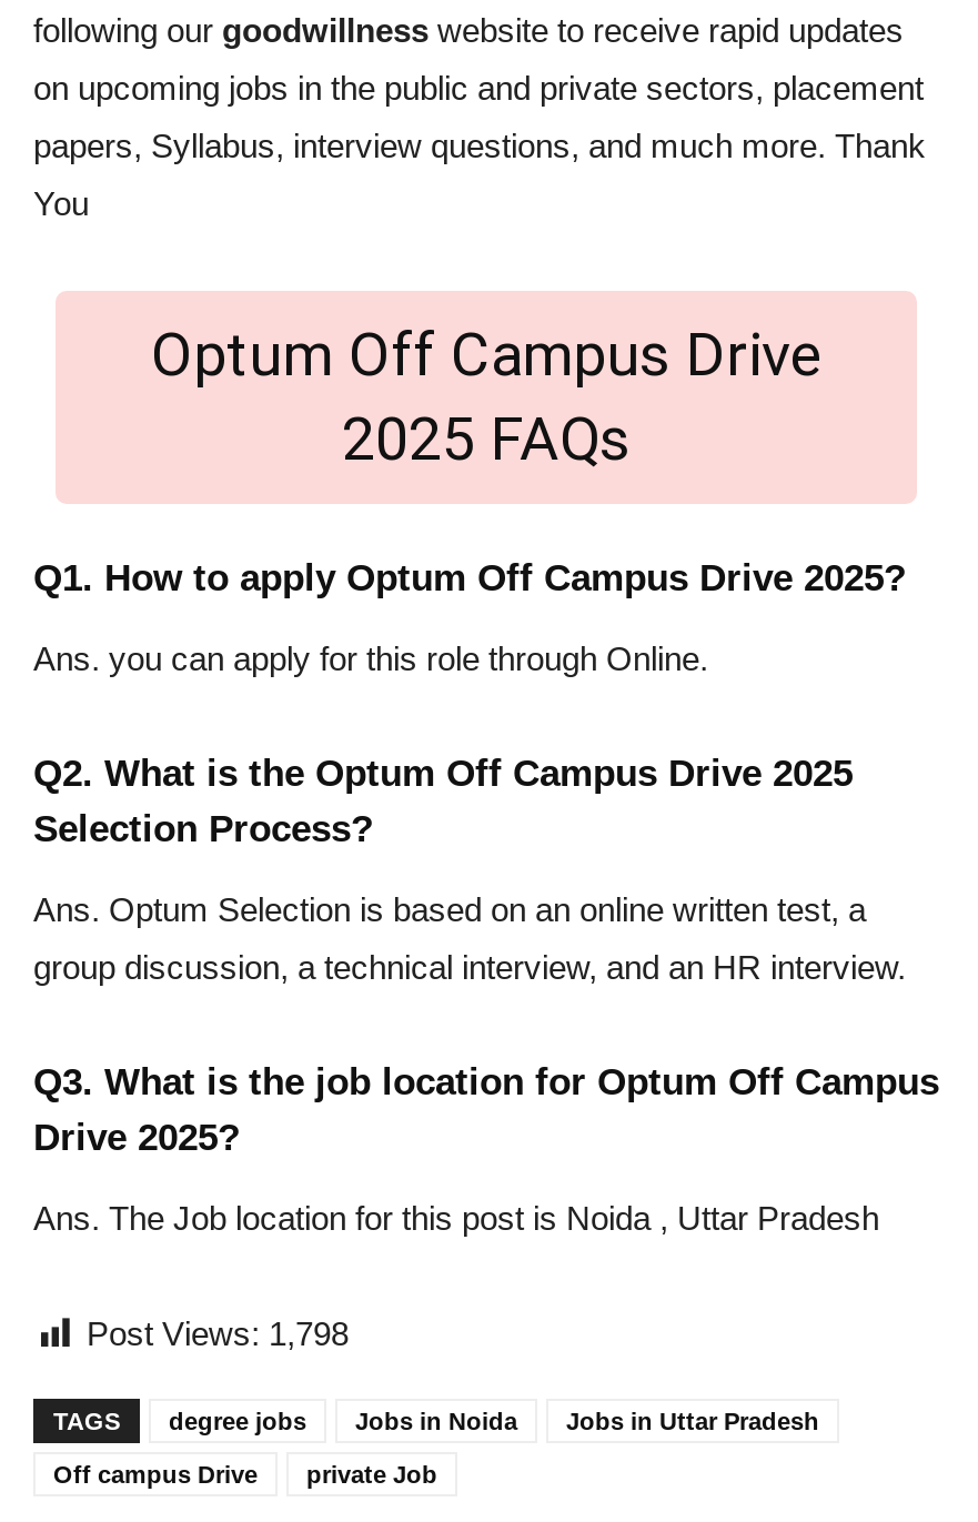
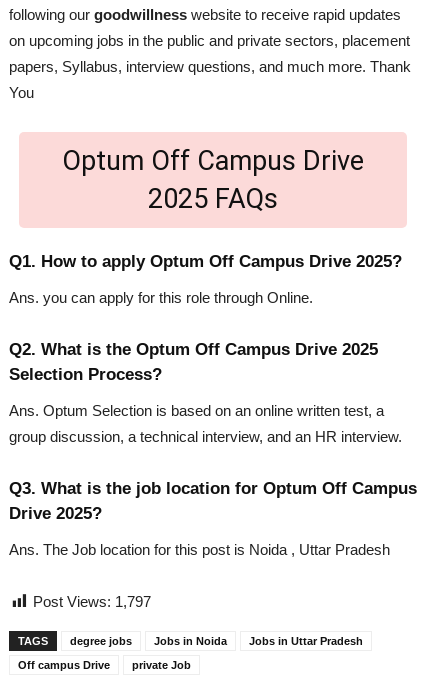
- Post Views: 1,798
+ Post Views: 1,797
